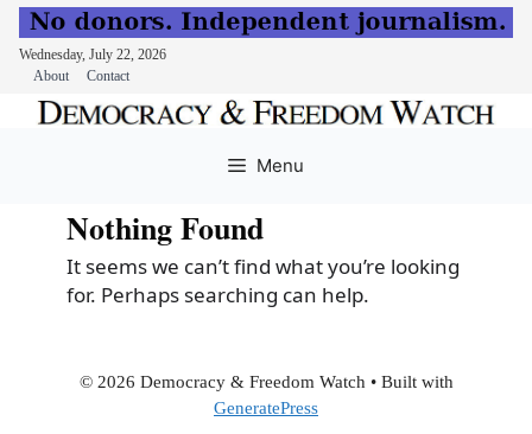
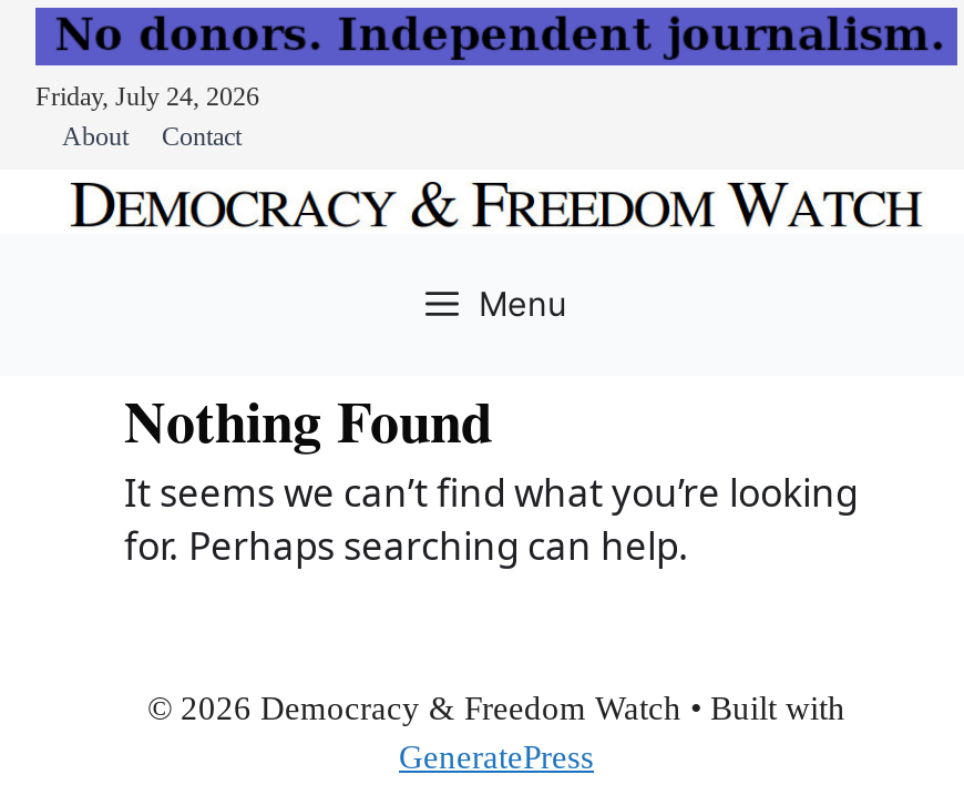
- Wednesday, July 22, 2026
+ Friday, July 24, 2026
